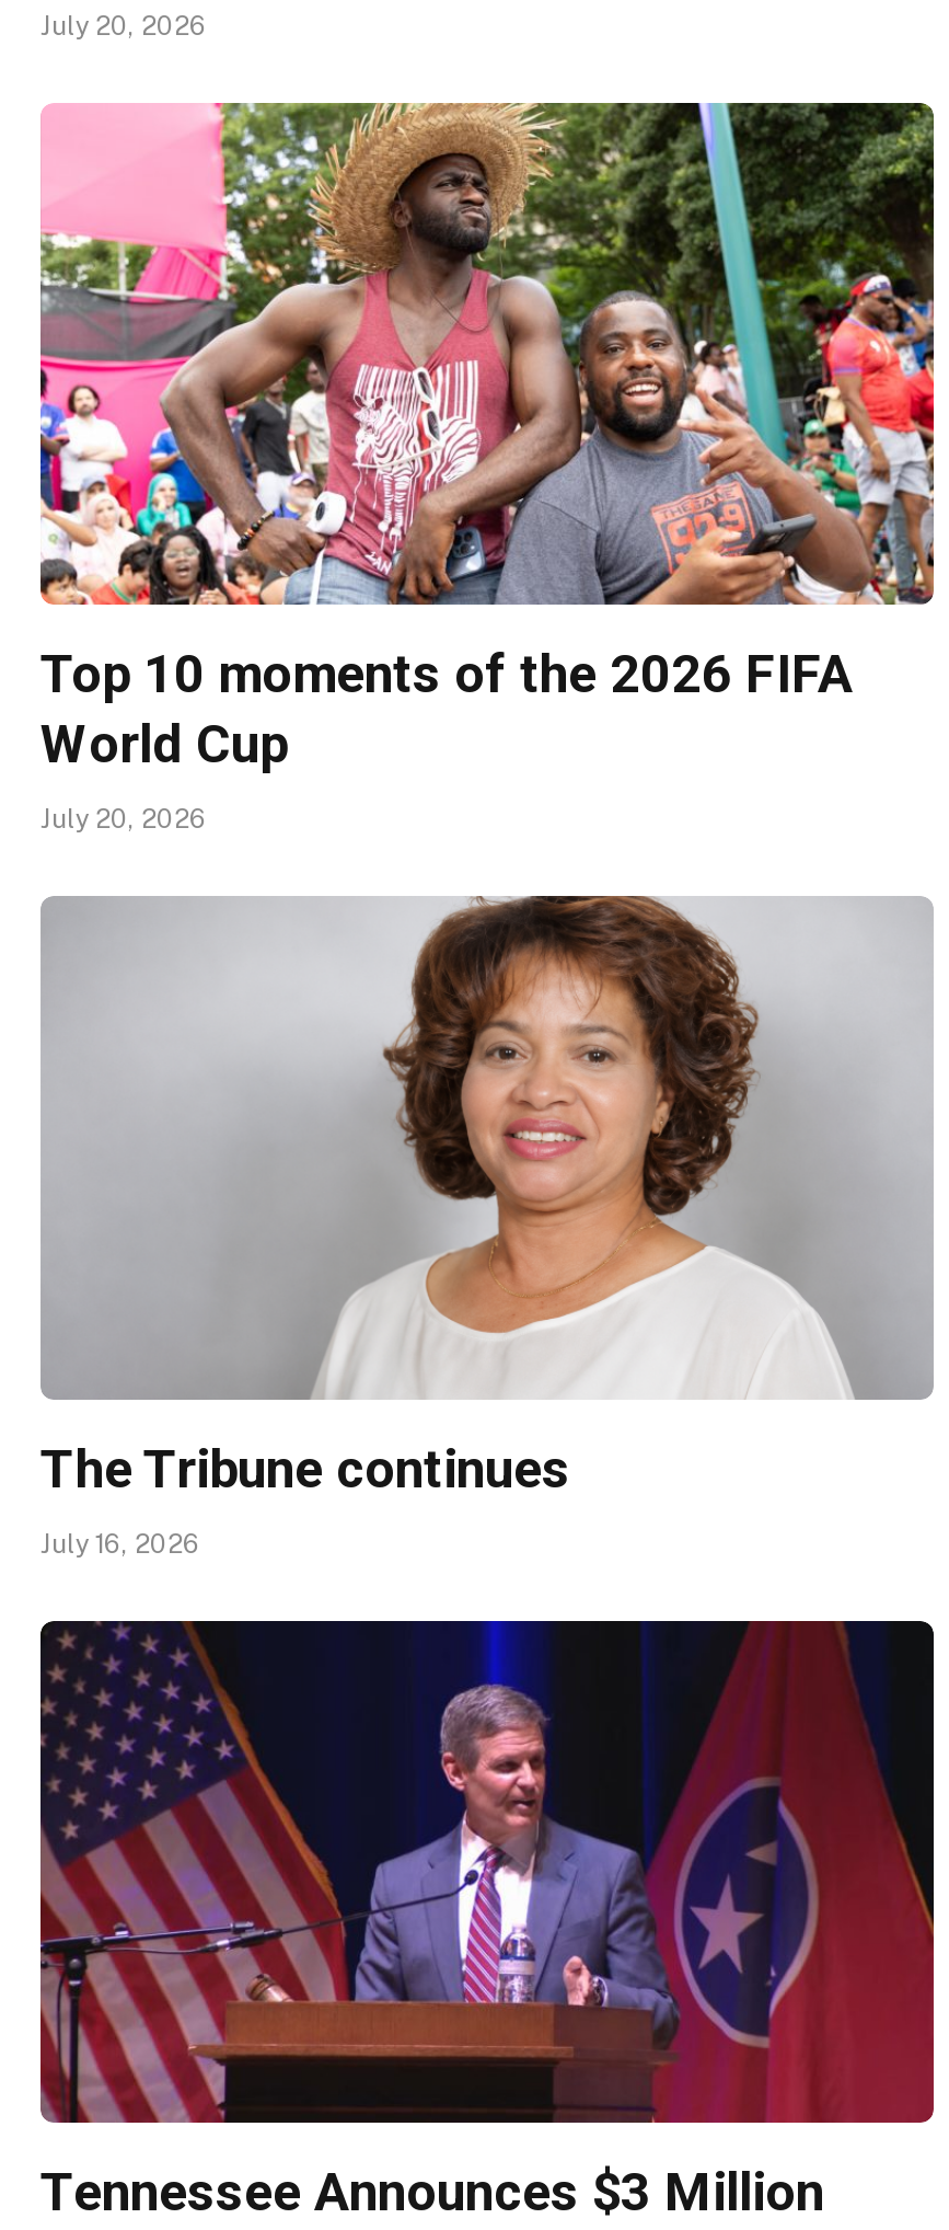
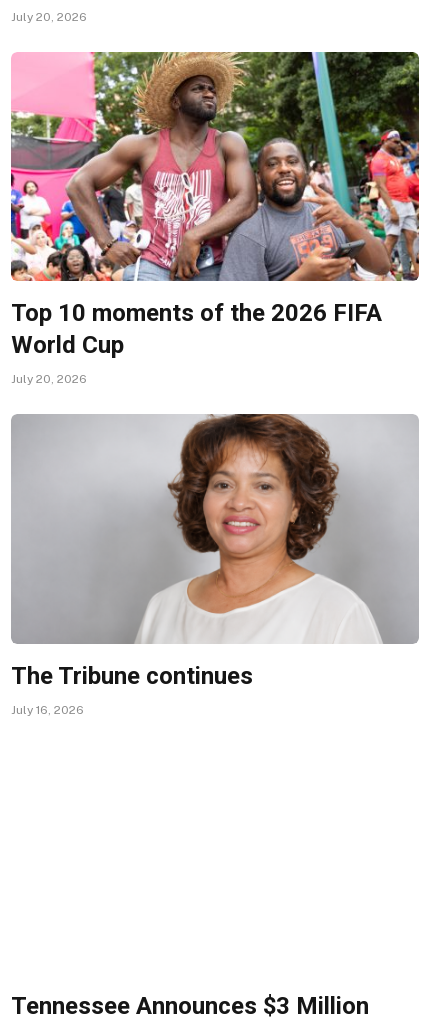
- [image]
